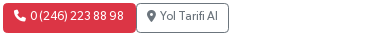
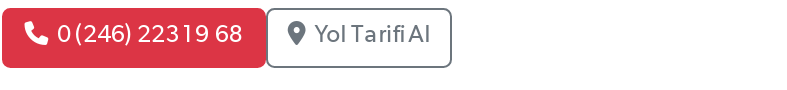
- 0 (246) 223 88 98
+ 0 (246) 223 19 68
